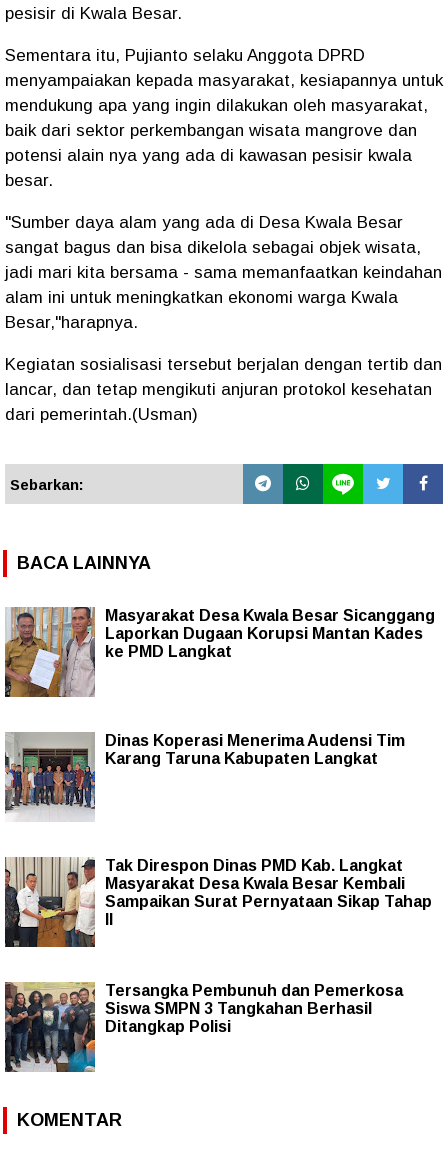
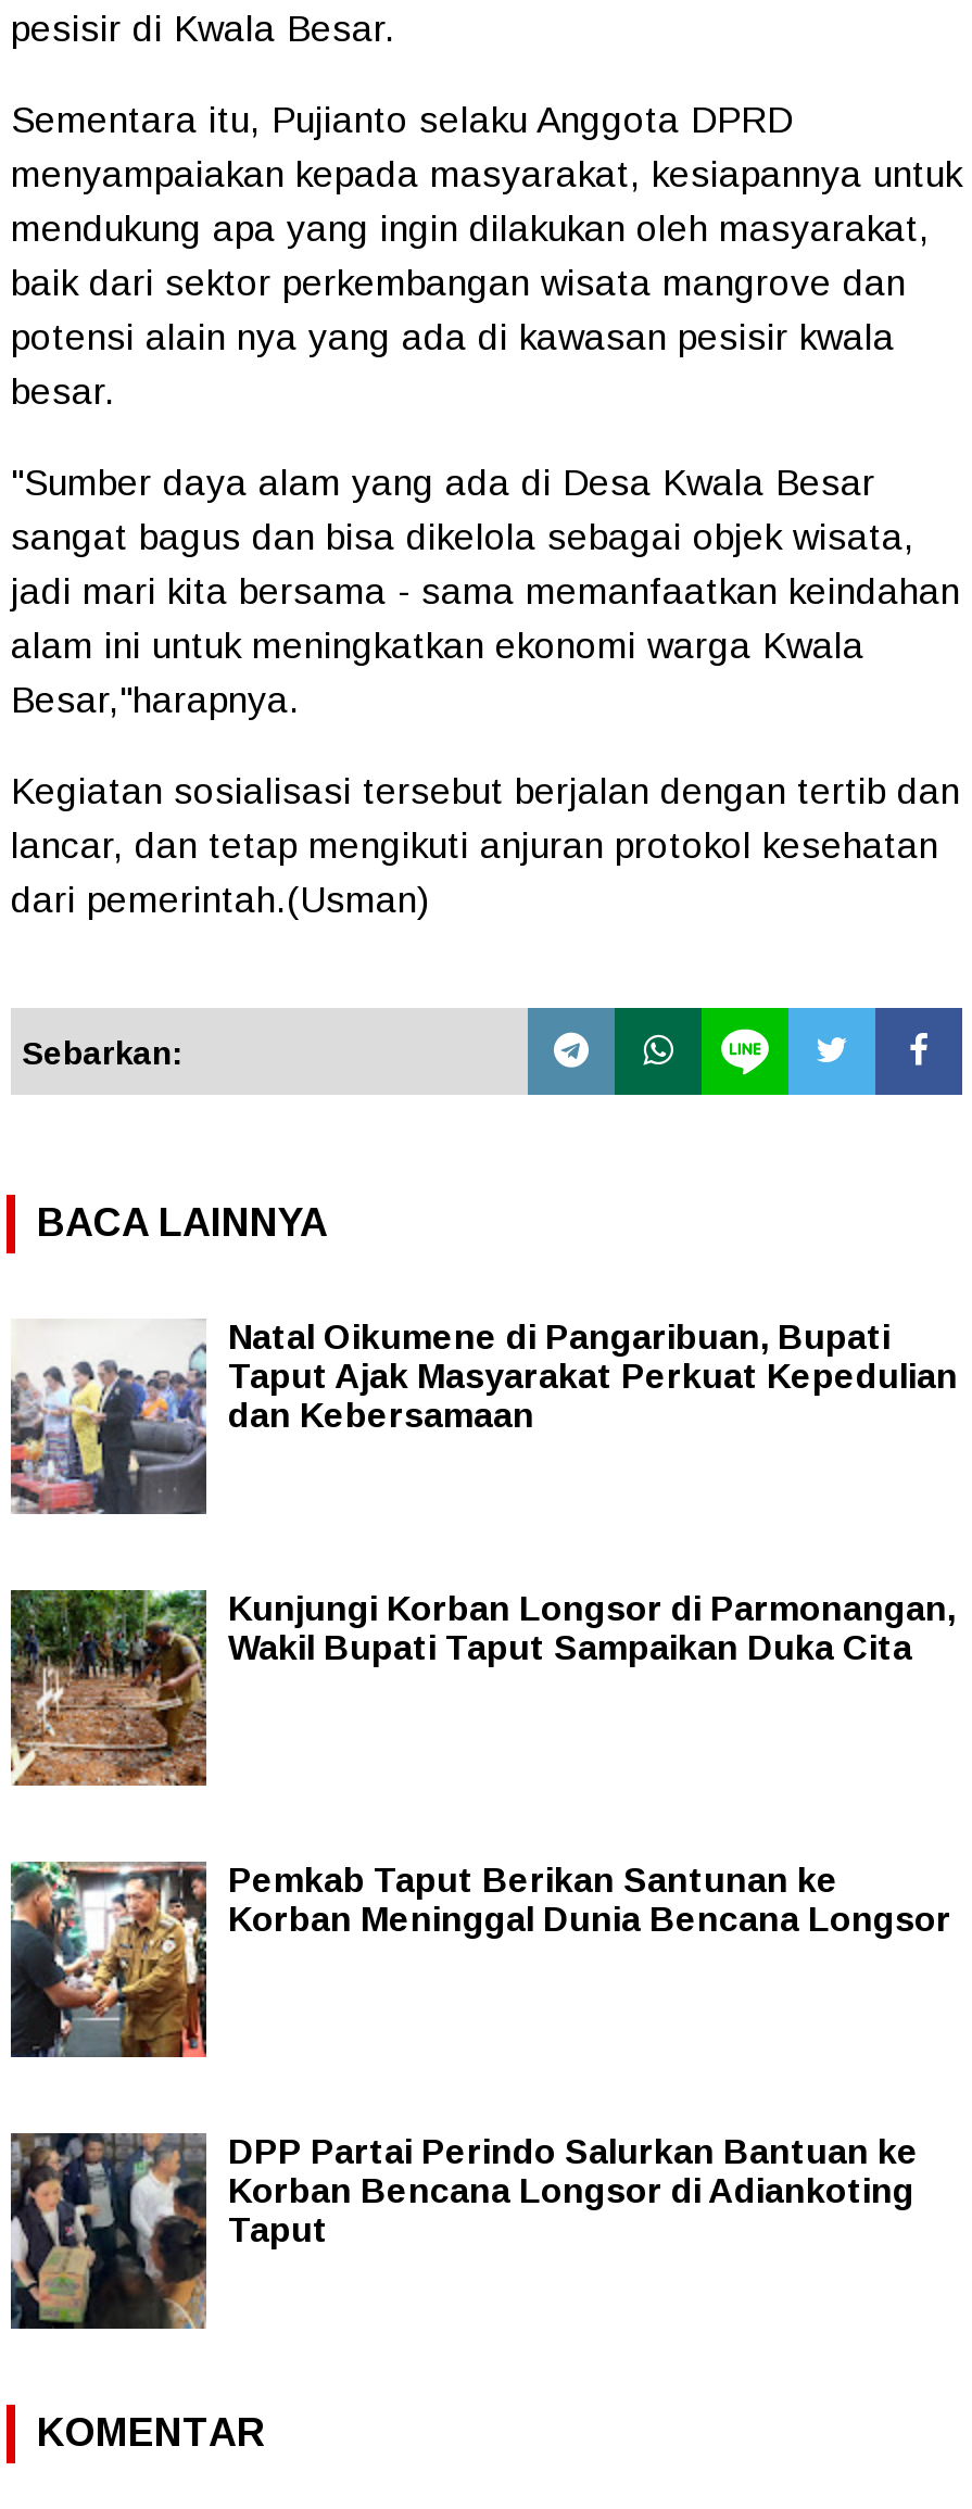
- [image]
- Masyarakat Desa Kwala Besar Sicanggang
- Laporkan Dugaan Korupsi Mantan Kades
- ke PMD Langkat
+ [image]
+ Natal Oikumene di Pangaribuan, Bupati
+ Taput Ajak Masyarakat Perkuat Kepedulian
+ dan Kebersamaan

- [image]
- Dinas Koperasi Menerima Audensi Tim
- Karang Taruna Kabupaten Langkat
+ [image]
+ Kunjungi Korban Longsor di Parmonangan,
+ Wakil Bupati Taput Sampaikan Duka Cita

- [image]
- Tak Direspon Dinas PMD Kab. Langkat
- Masyarakat Desa Kwala Besar Kembali
- Sampaikan Surat Pernyataan Sikap Tahap
- II
+ [image]
+ Pemkab Taput Berikan Santunan ke
+ Korban Meninggal Dunia Bencana Longsor

- [image]
- Tersangka Pembunuh dan Pemerkosa
- Siswa SMPN 3 Tangkahan Berhasil
- Ditangkap Polisi
+ [image]
+ DPP Partai Perindo Salurkan Bantuan ke
+ Korban Bencana Longsor di Adiankoting
+ Taput
